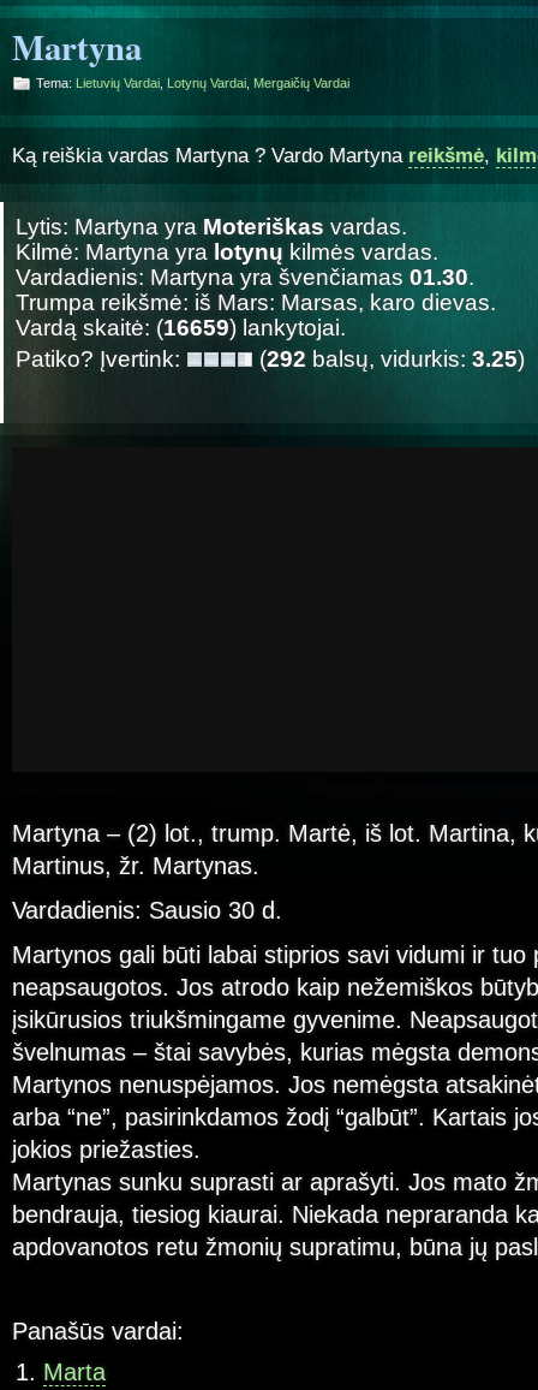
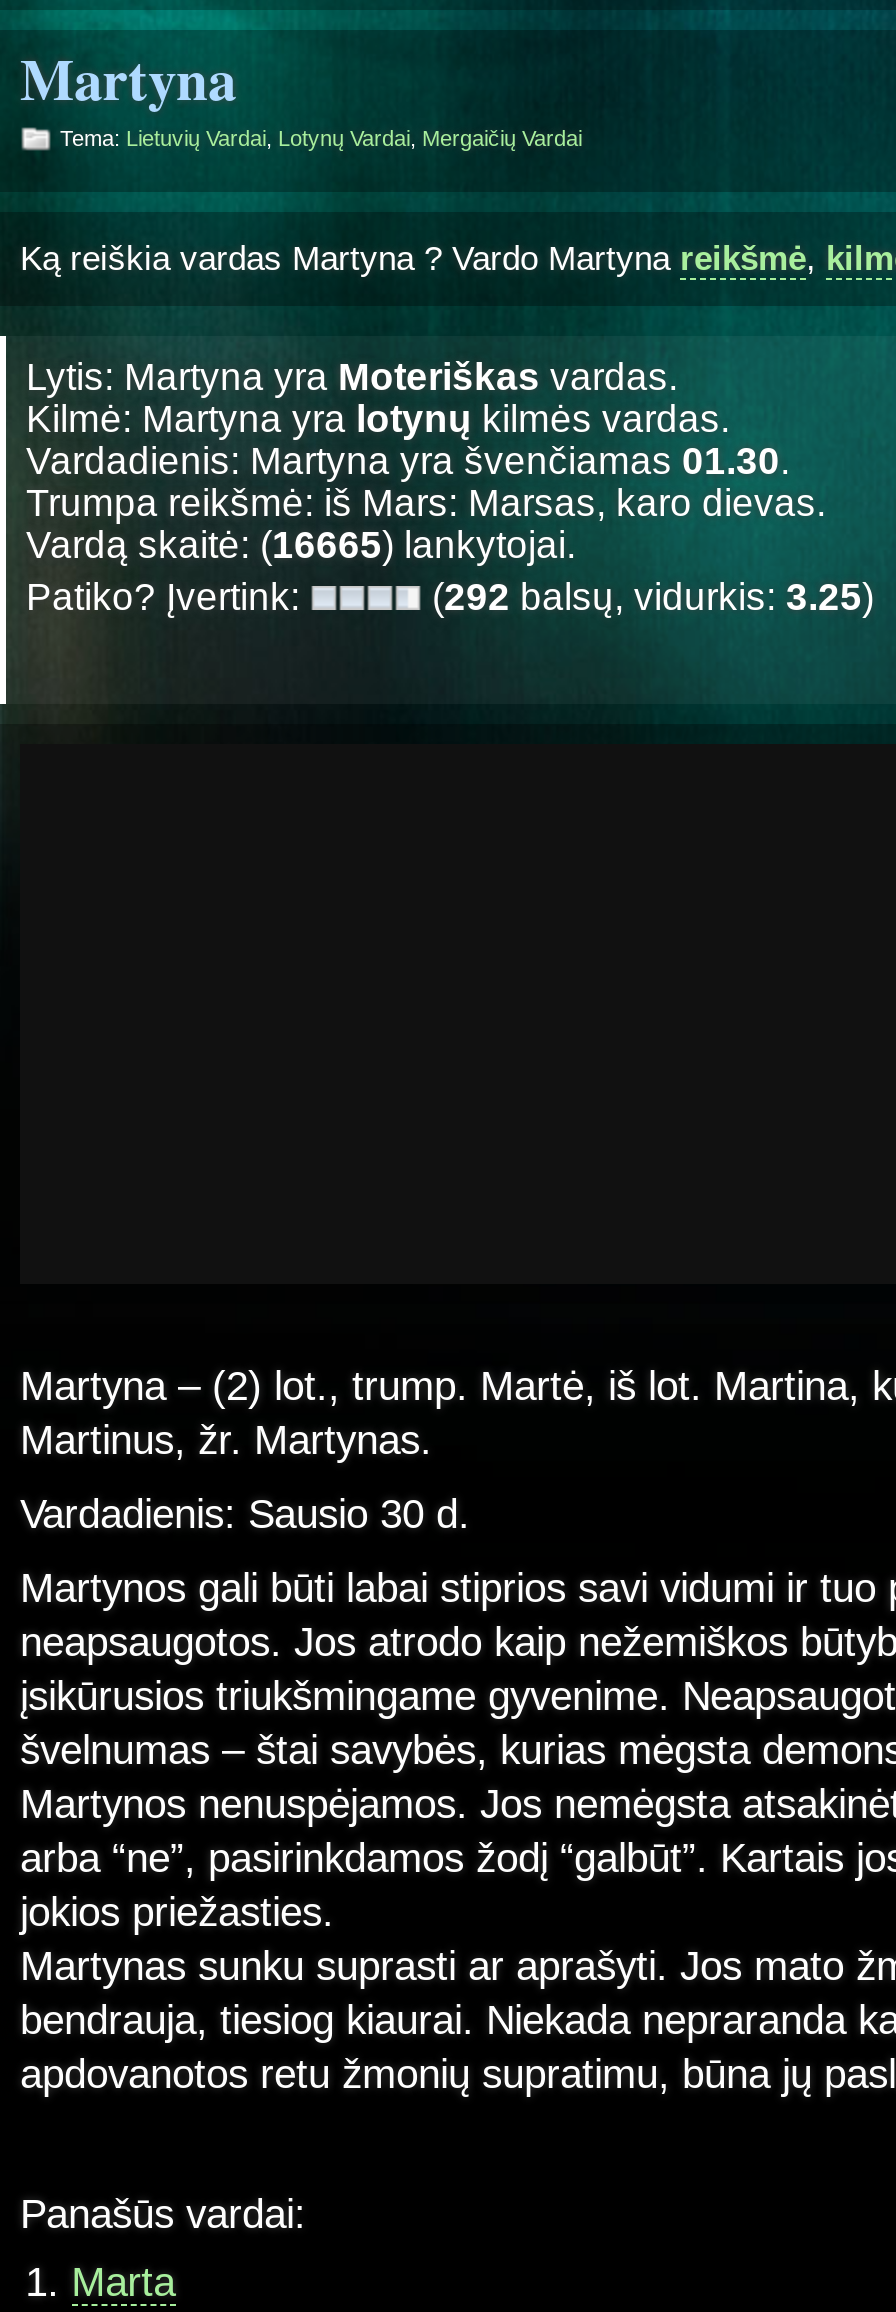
- Vardą skaitė: (16659) lankytojai.
+ Vardą skaitė: (16665) lankytojai.
